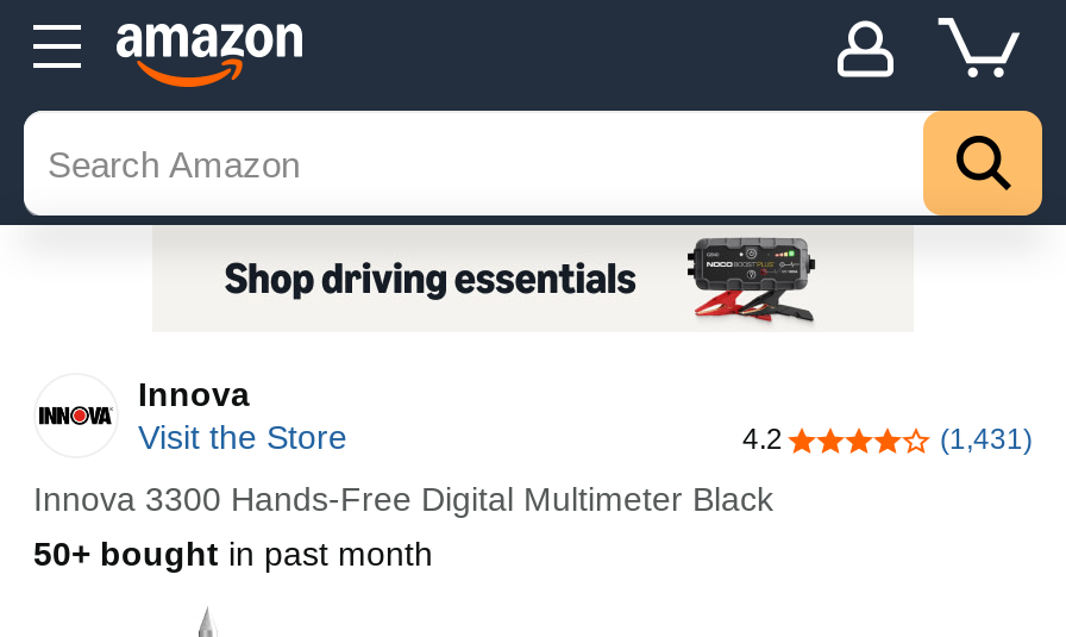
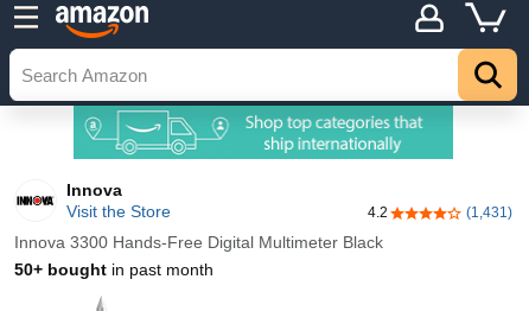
- [image]
+ [image]
